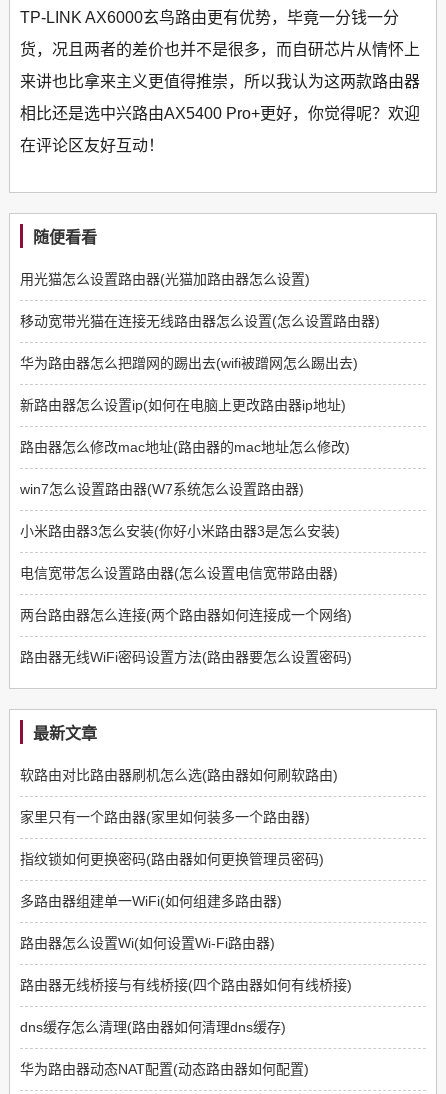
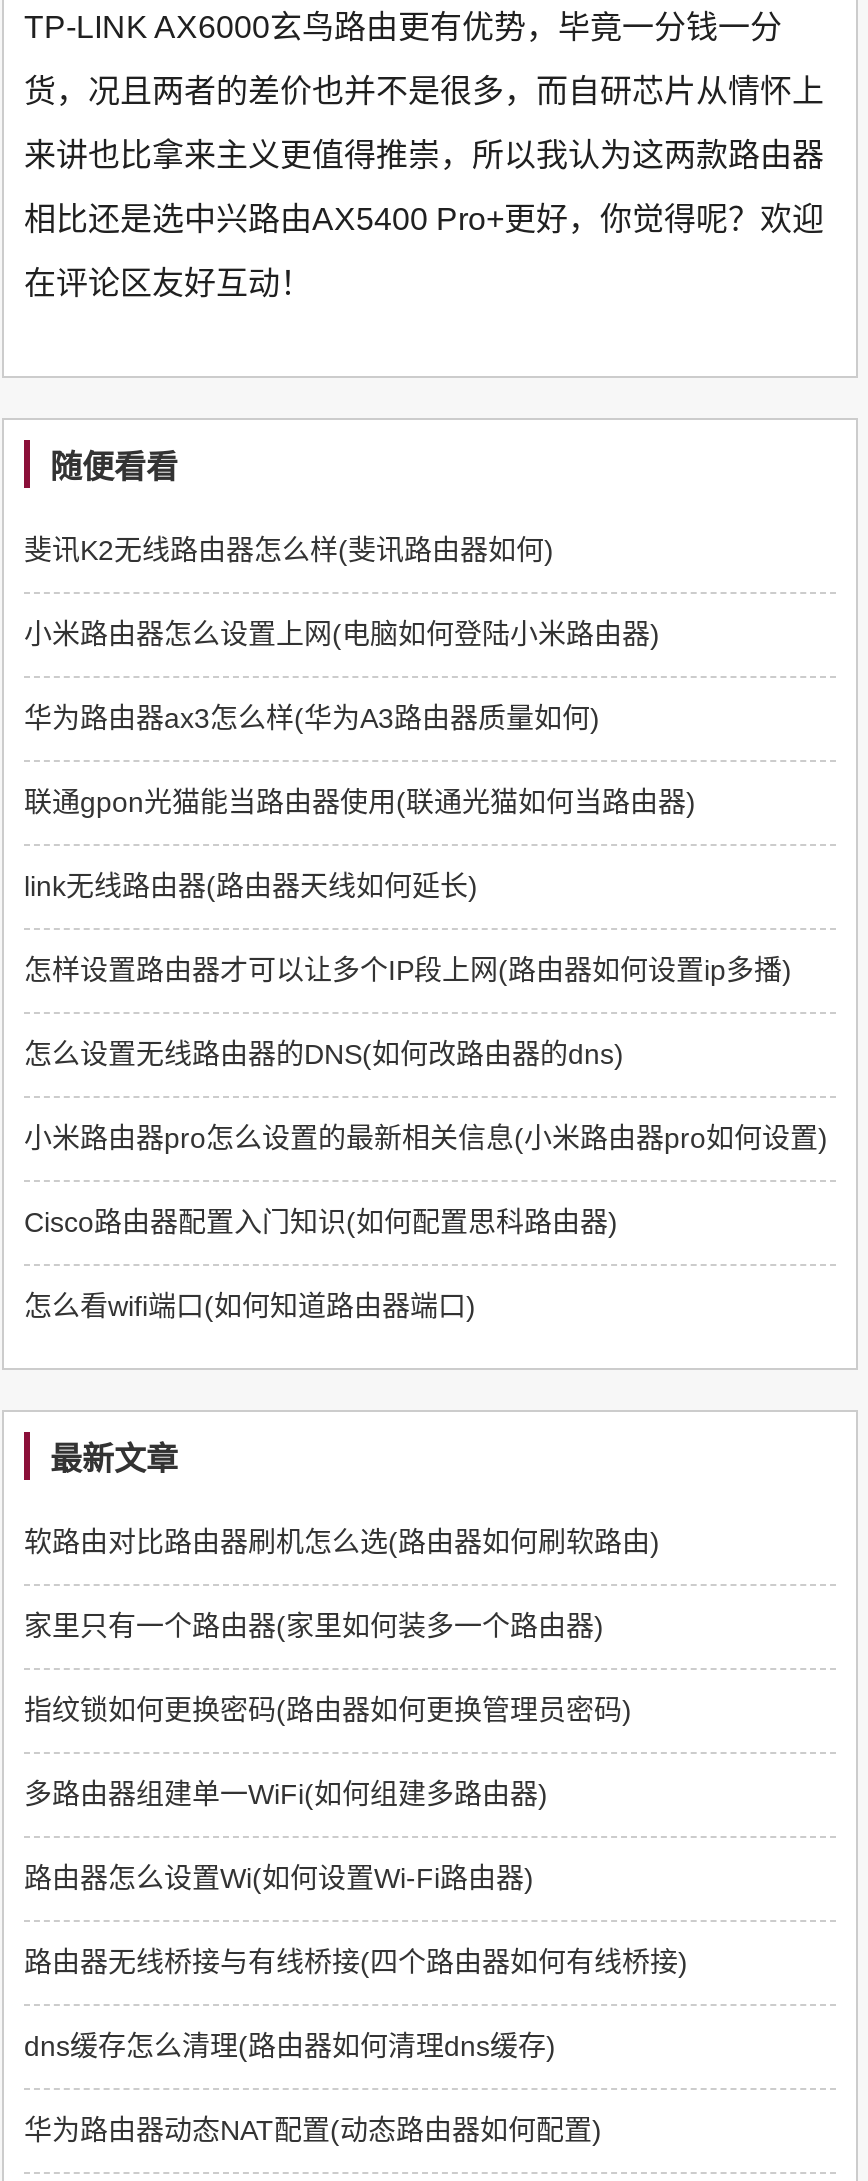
- 用光猫怎么设置路由器(光猫加路由器怎么设置)
+ 斐讯K2无线路由器怎么样(斐讯路由器如何)

- 移动宽带光猫在连接无线路由器怎么设置(怎么设置路由器)
+ 小米路由器怎么设置上网(电脑如何登陆小米路由器)

- 华为路由器怎么把蹭网的踢出去(wifi被蹭网怎么踢出去)
+ 华为路由器ax3怎么样(华为A3路由器质量如何)

- 新路由器怎么设置ip(如何在电脑上更改路由器ip地址)
+ 联通gpon光猫能当路由器使用(联通光猫如何当路由器)

- 路由器怎么修改mac地址(路由器的mac地址怎么修改)
+ link无线路由器(路由器天线如何延长)

- win7怎么设置路由器(W7系统怎么设置路由器)
+ 怎样设置路由器才可以让多个IP段上网(路由器如何设置ip多播)

- 小米路由器3怎么安装(你好小米路由器3是怎么安装)
+ 怎么设置无线路由器的DNS(如何改路由器的dns)

- 电信宽带怎么设置路由器(怎么设置电信宽带路由器)
+ 小米路由器pro怎么设置的最新相关信息(小米路由器pro如何设置)

- 两台路由器怎么连接(两个路由器如何连接成一个网络)
+ Cisco路由器配置入门知识(如何配置思科路由器)

- 路由器无线WiFi密码设置方法(路由器要怎么设置密码)
+ 怎么看wifi端口(如何知道路由器端口)
